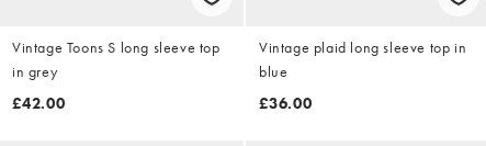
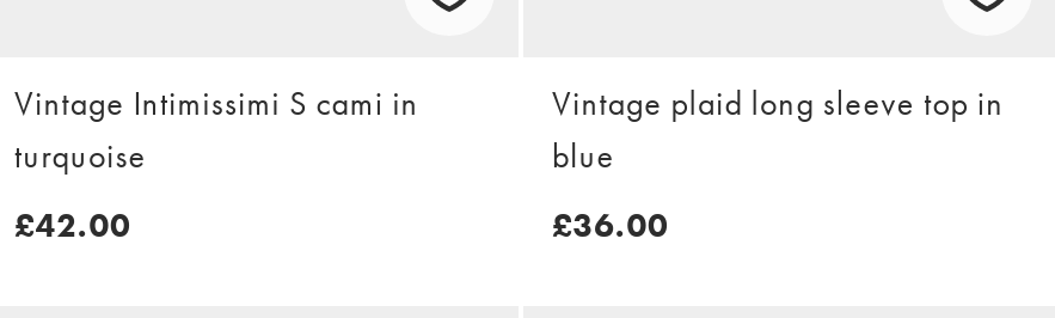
- Vintage Toons S long sleeve top
- in grey
+ Vintage Intimissimi S cami in
+ turquoise
